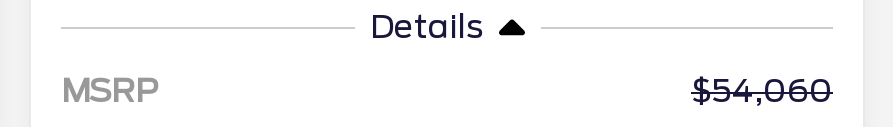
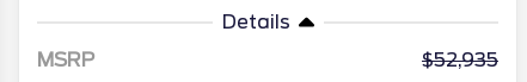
- 54,060
+ 52,935
